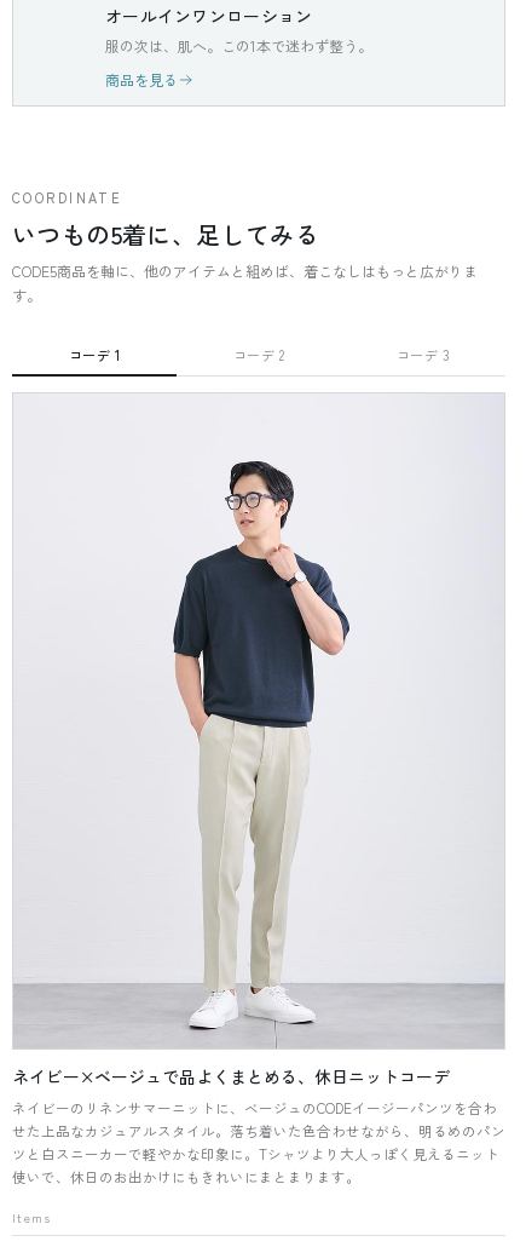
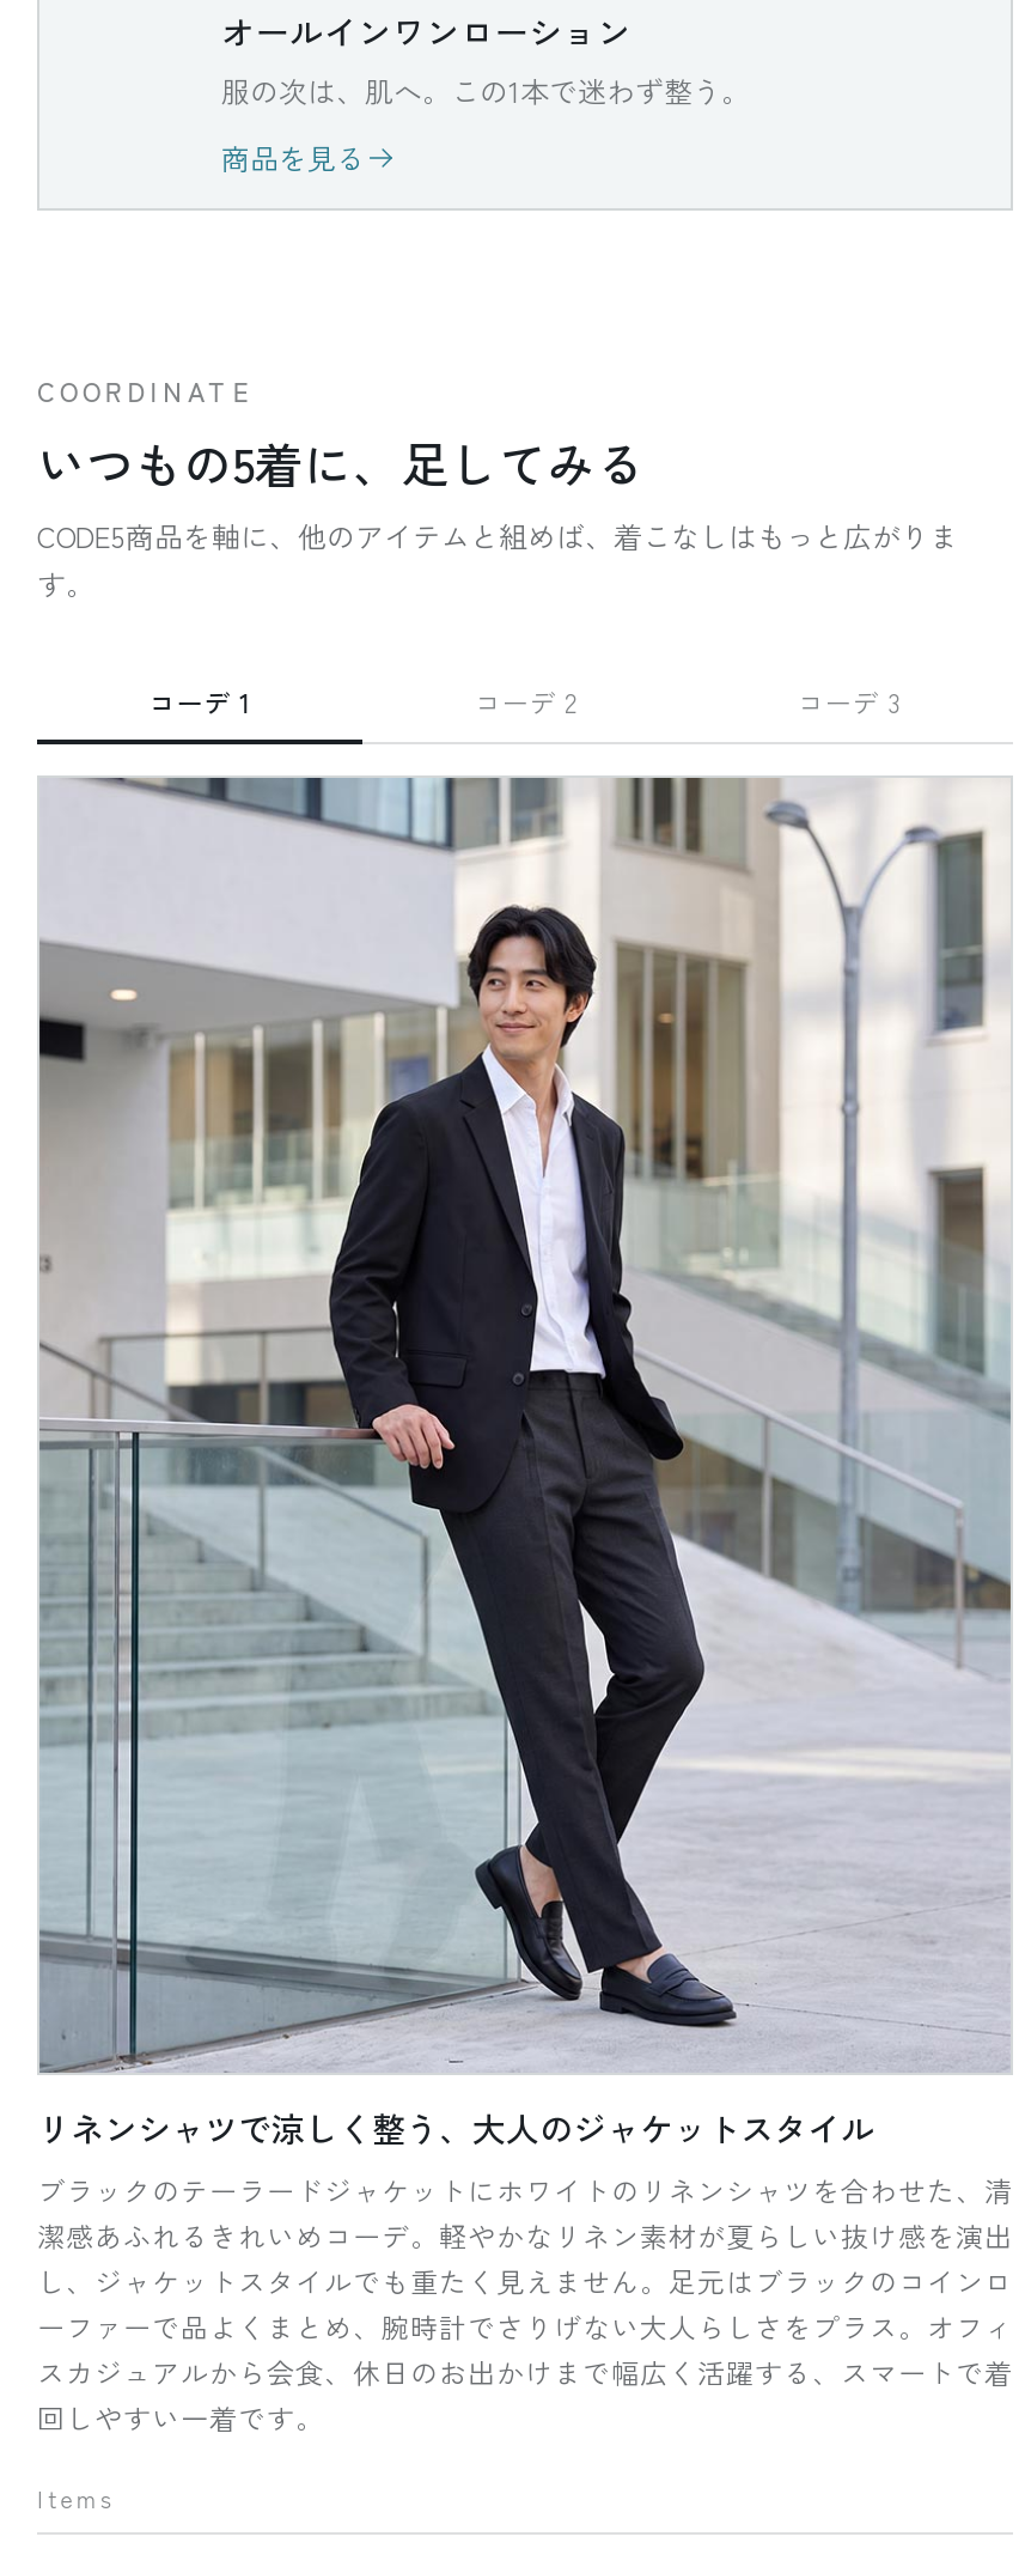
- [image]
+ [image]

- ネイビー×ベージュで品よくまとめる、休日ニットコーデ
- ネイビーのリネンサマーニットに、ベージュのCODEイージーパンツを合わ
- せた上品なカジュアルスタイル。落ち着いた色合わせながら、明るめのパン
- ツと白スニーカーで軽やかな印象に。Tシャツより大人っぽく見えるニット
- 使いで、休日のお出かけにもきれいにまとまります。
+ リネンシャツで涼しく整う、大人のジャケットスタイル
+ ブラックのテーラードジャケットにホワイトのリネンシャツを合わせた、清
+ 潔感あふれるきれいめコーデ。軽やかなリネン素材が夏らしい抜け感を演出
+ し、ジャケットスタイルでも重たく見えません。足元はブラックのコインロ
+ ーファーで品よくまとめ、腕時計でさりげない大人らしさをプラス。オフィ
+ スカジュアルから会食、休日のお出かけまで幅広く活躍する、スマートで着
+ 回しやすい一着です。
